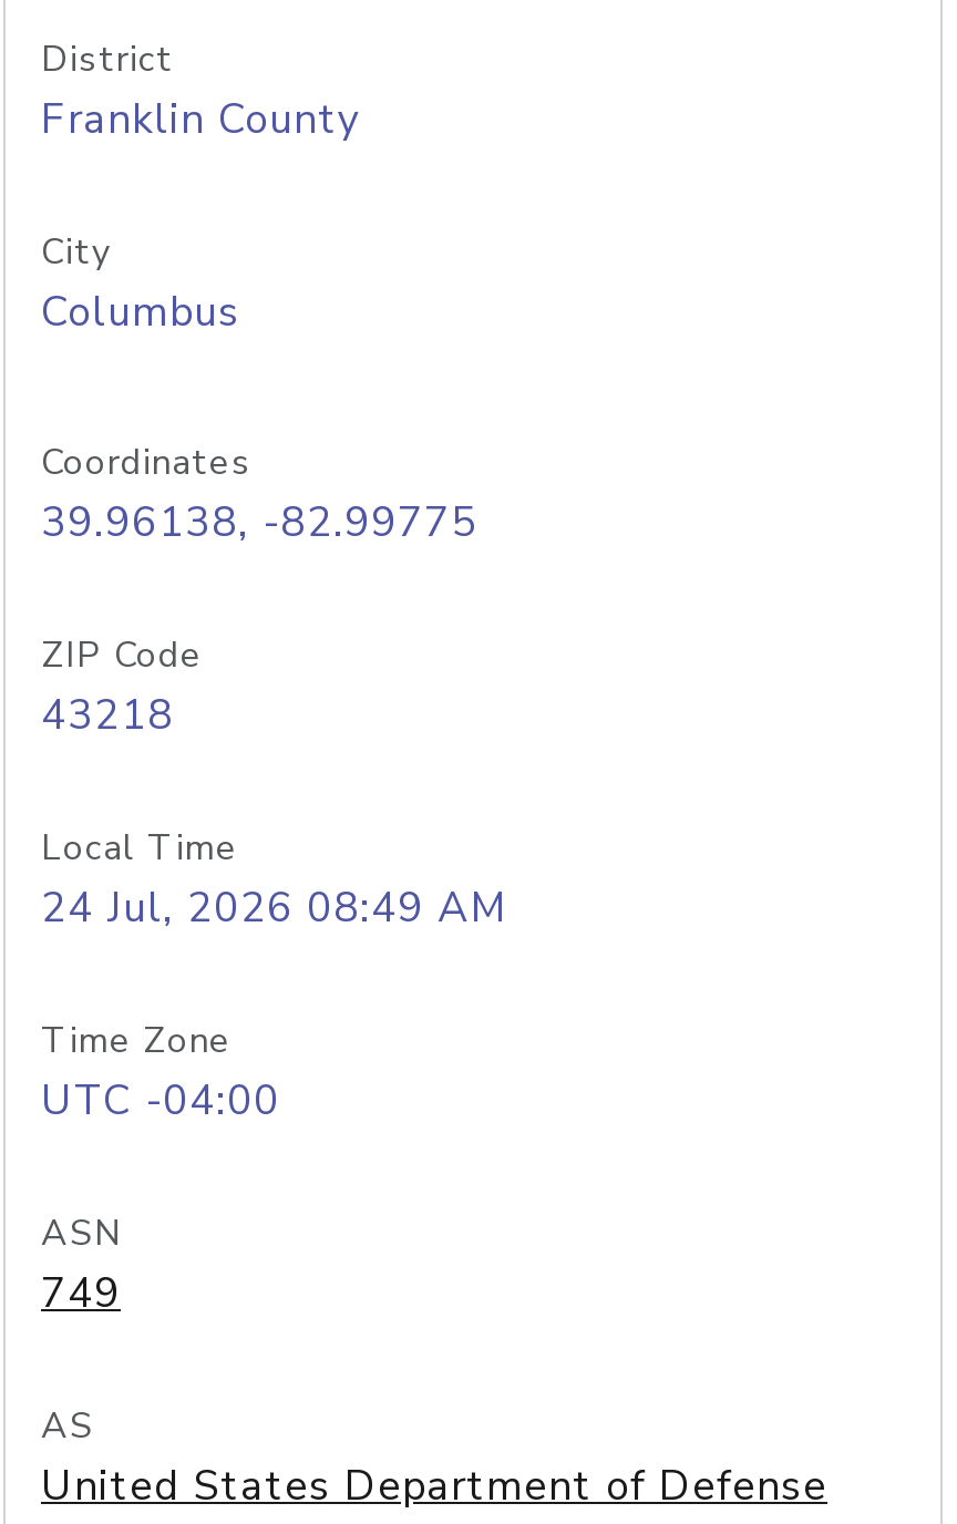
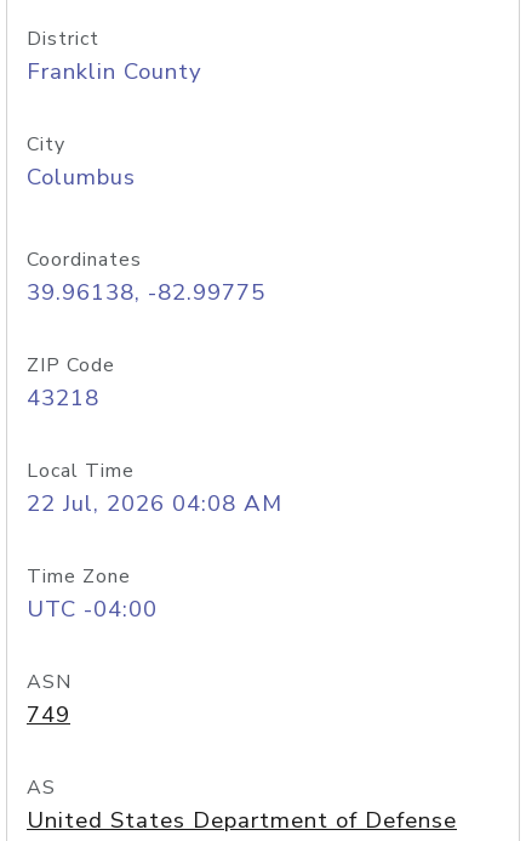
- 24 Jul, 2026 08:49 AM
+ 22 Jul, 2026 04:08 AM
